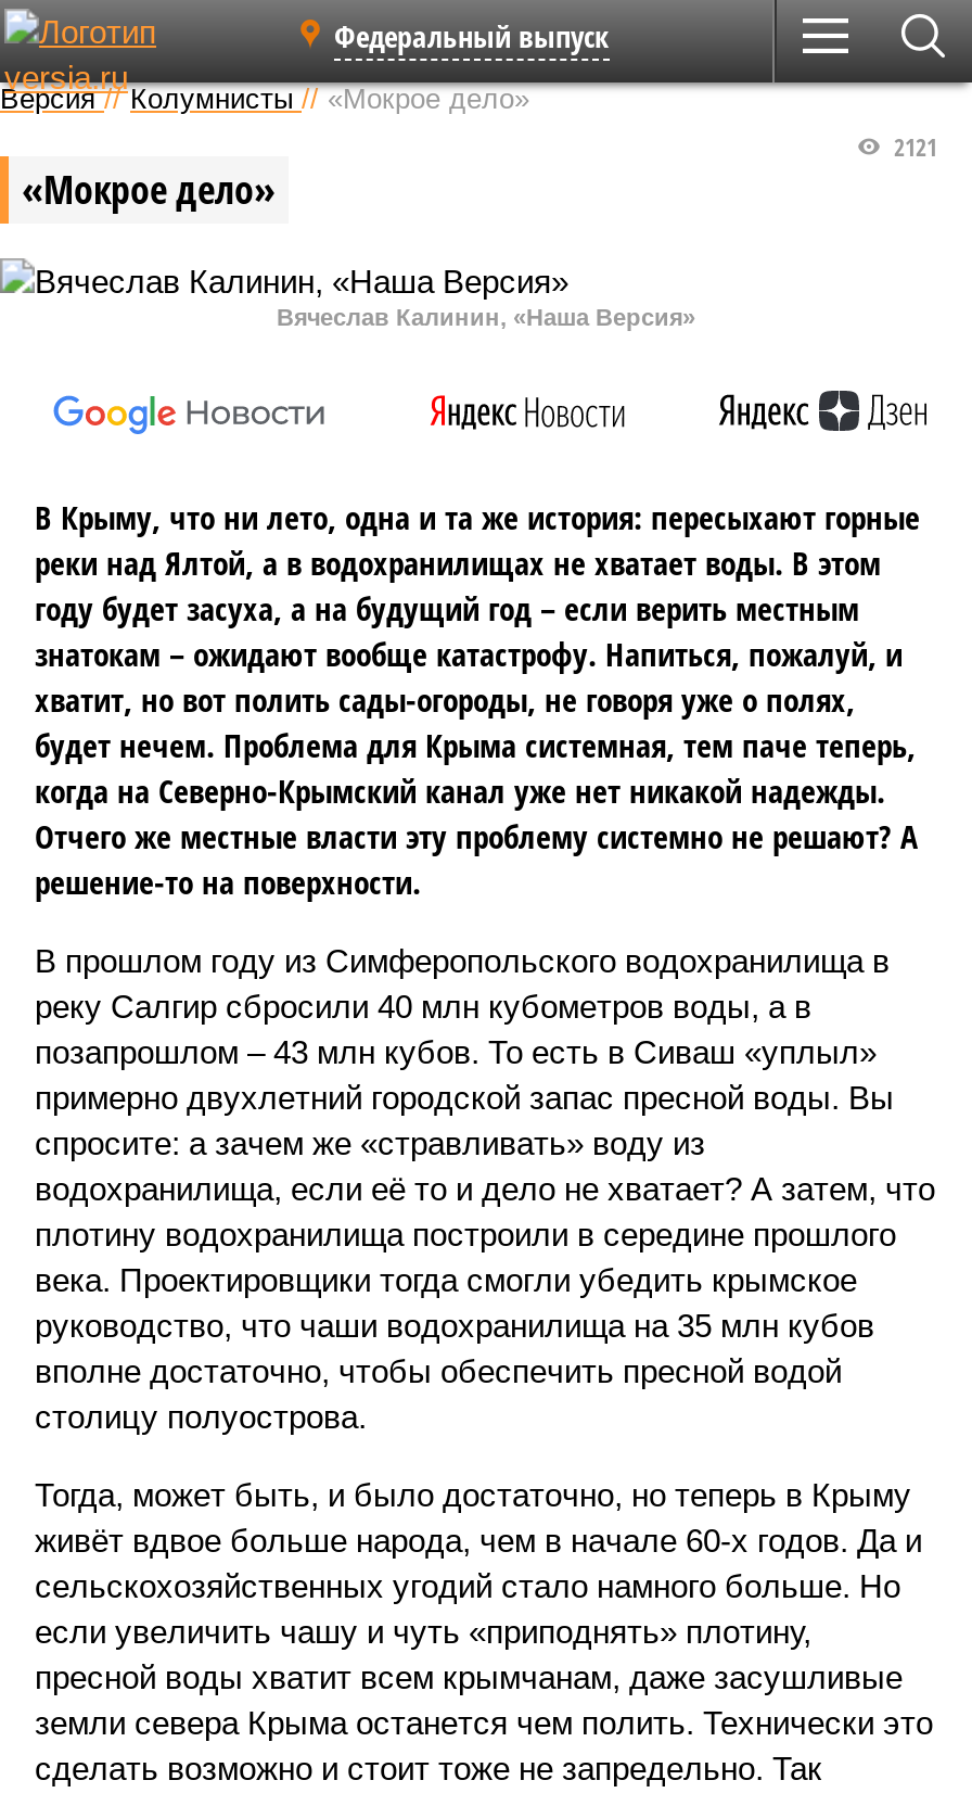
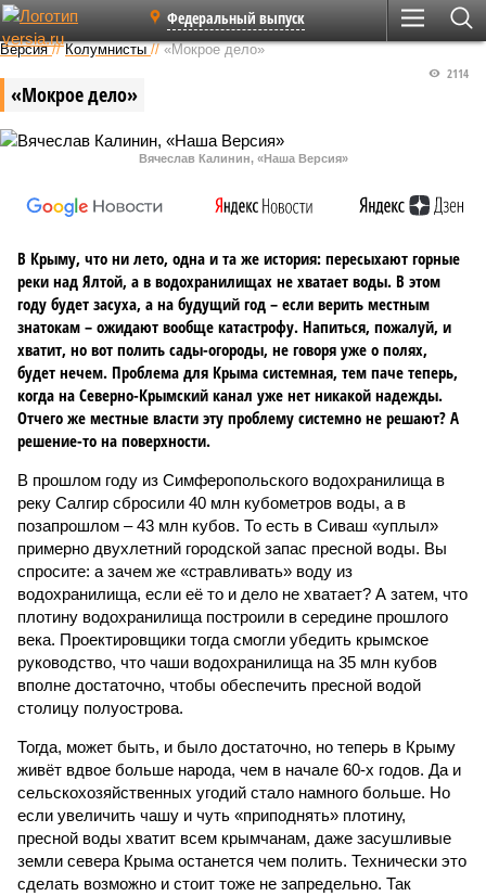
- 2121
+ 2114
